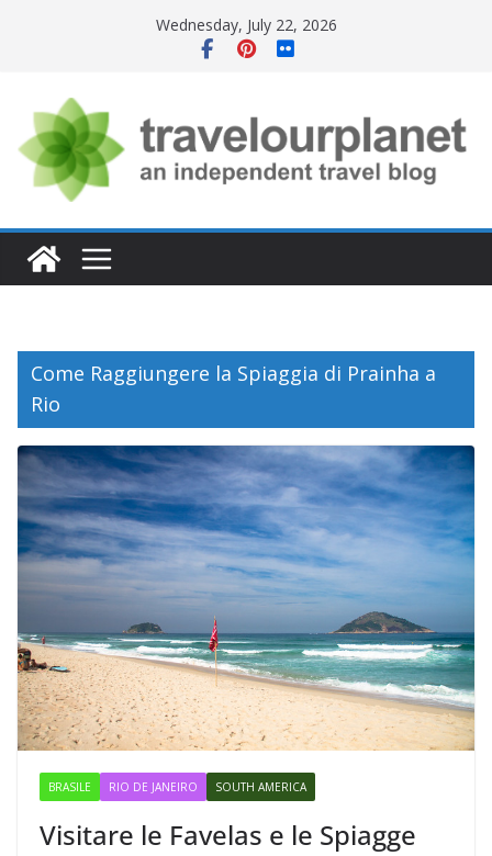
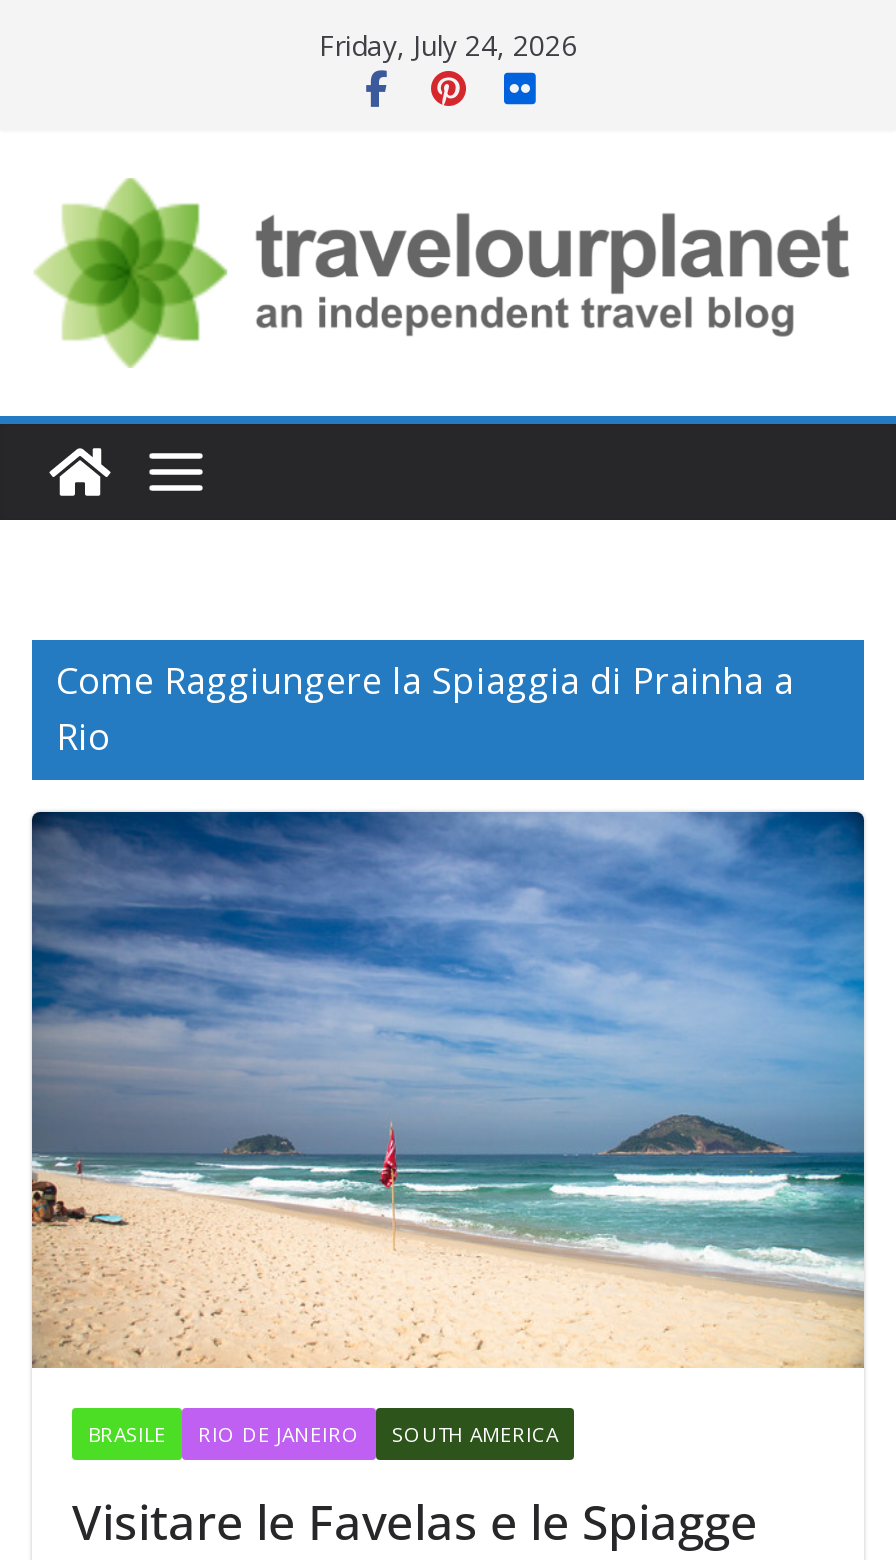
- Wednesday, July 22, 2026
+ Friday, July 24, 2026
